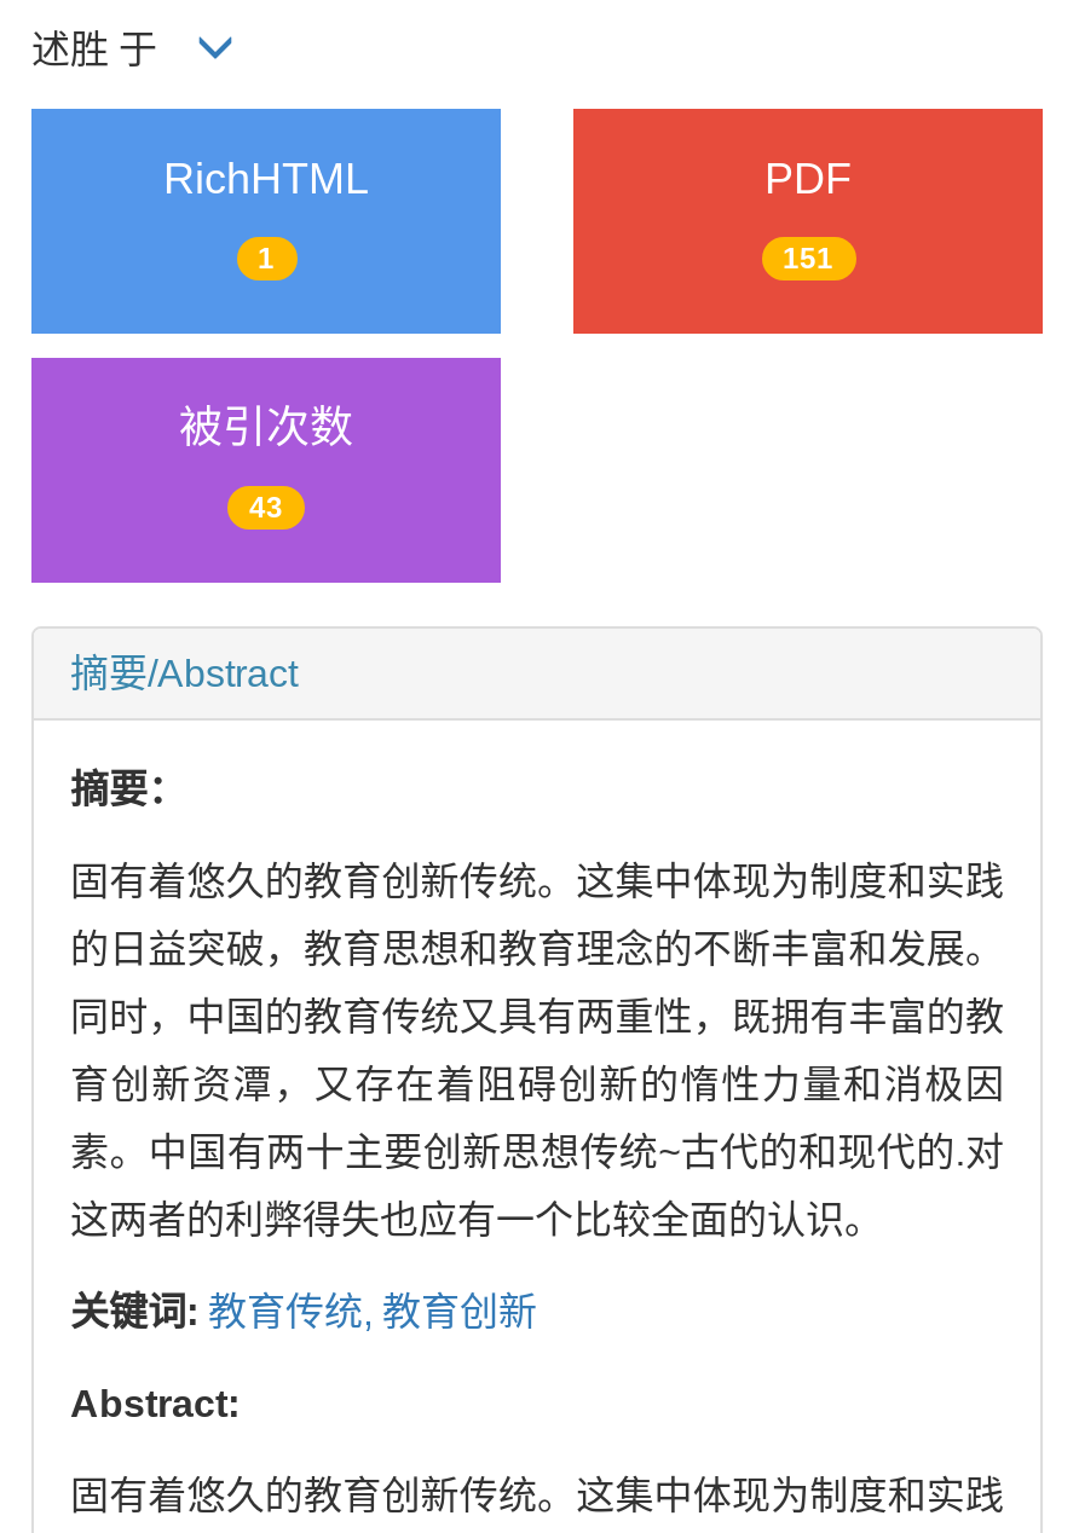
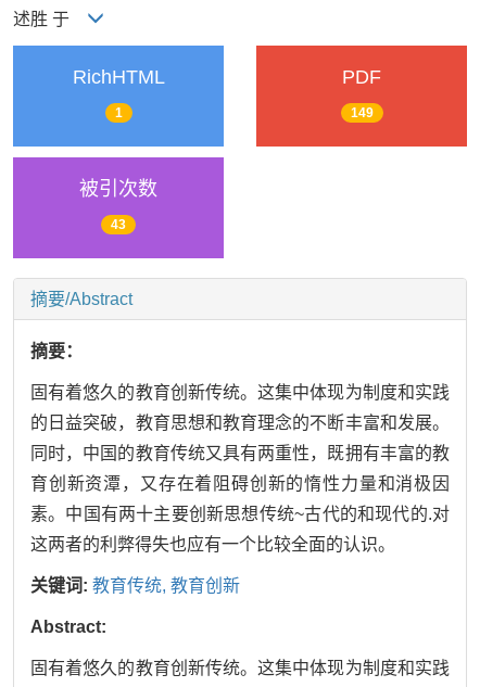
- 151
+ 149
